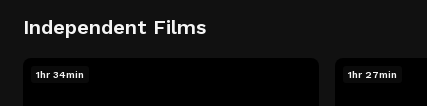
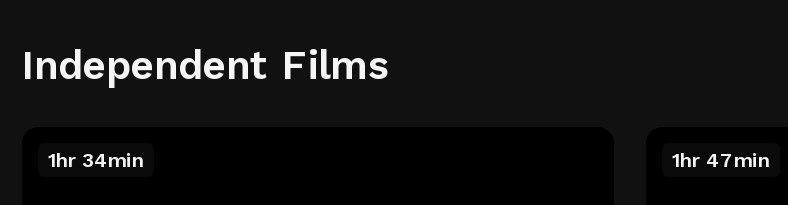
- 1hr 27min
+ 1hr 47min
